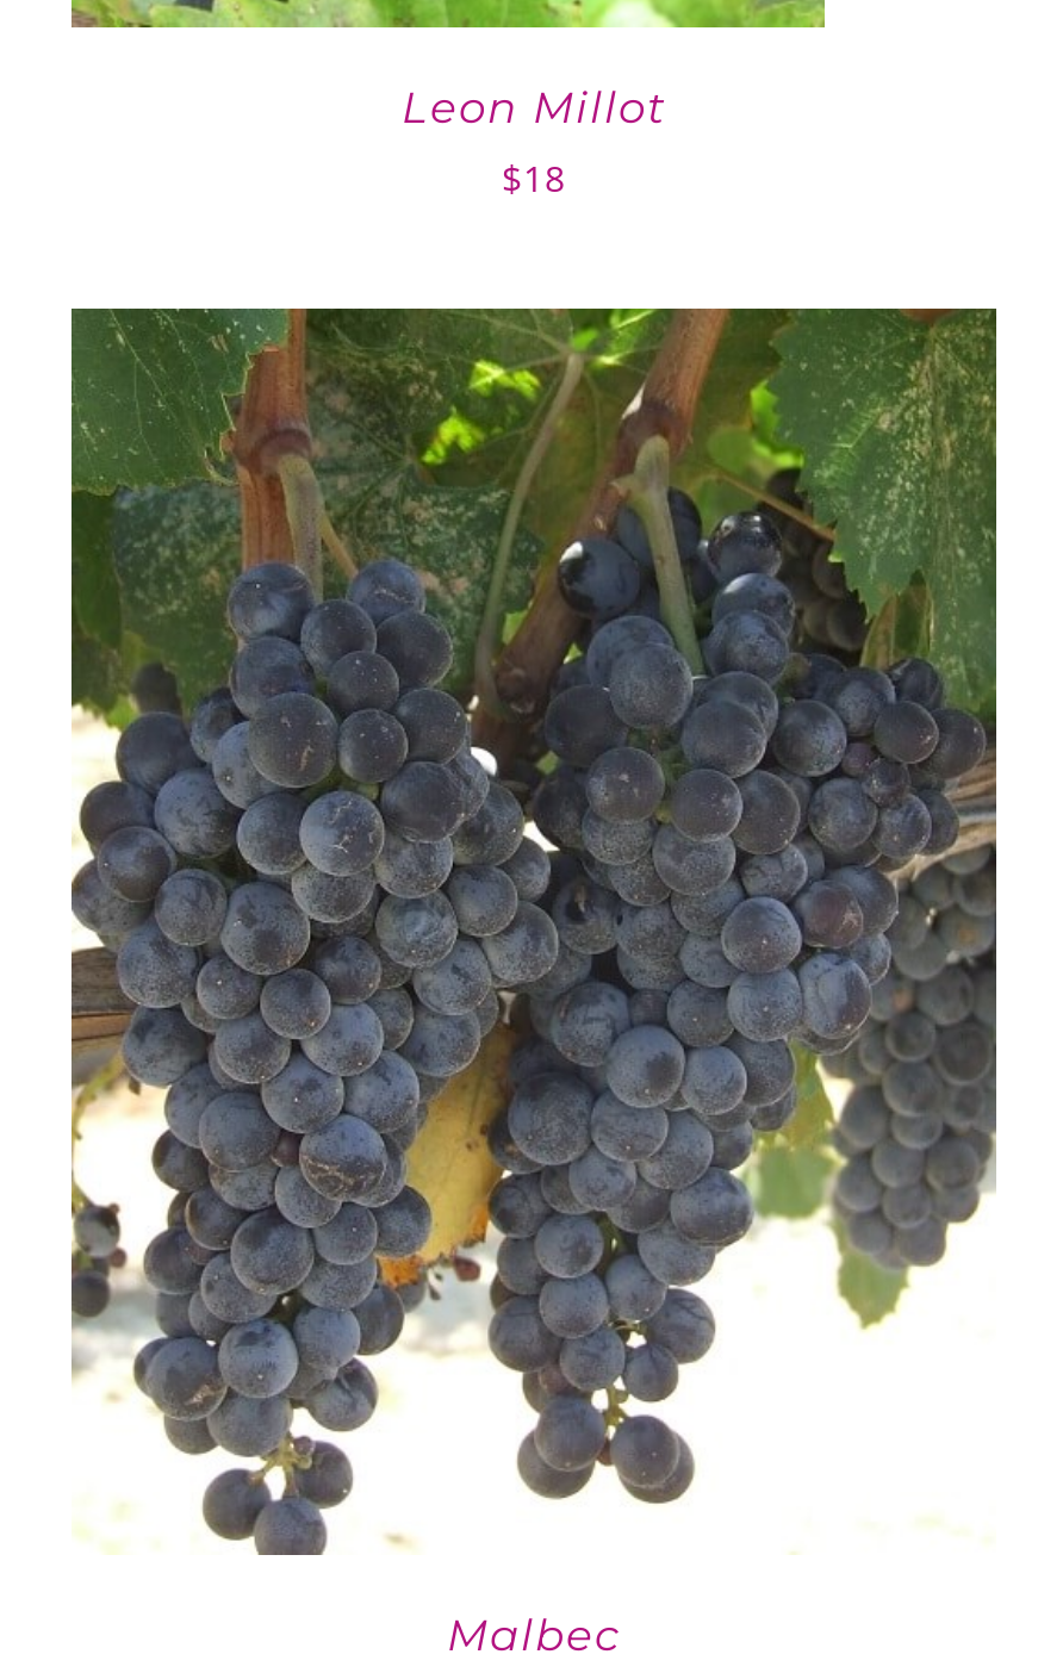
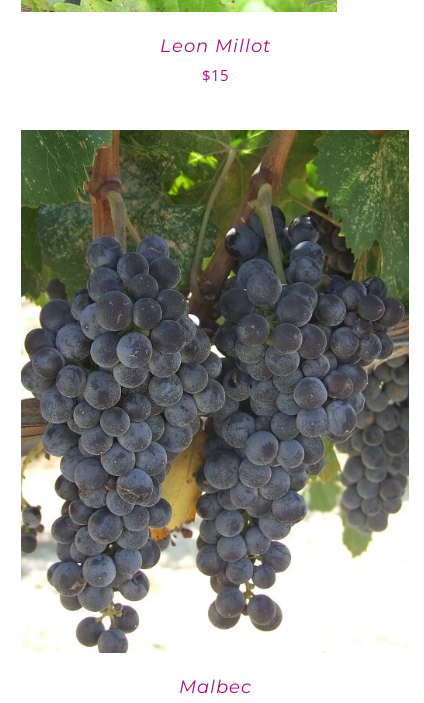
- $18
+ $15
